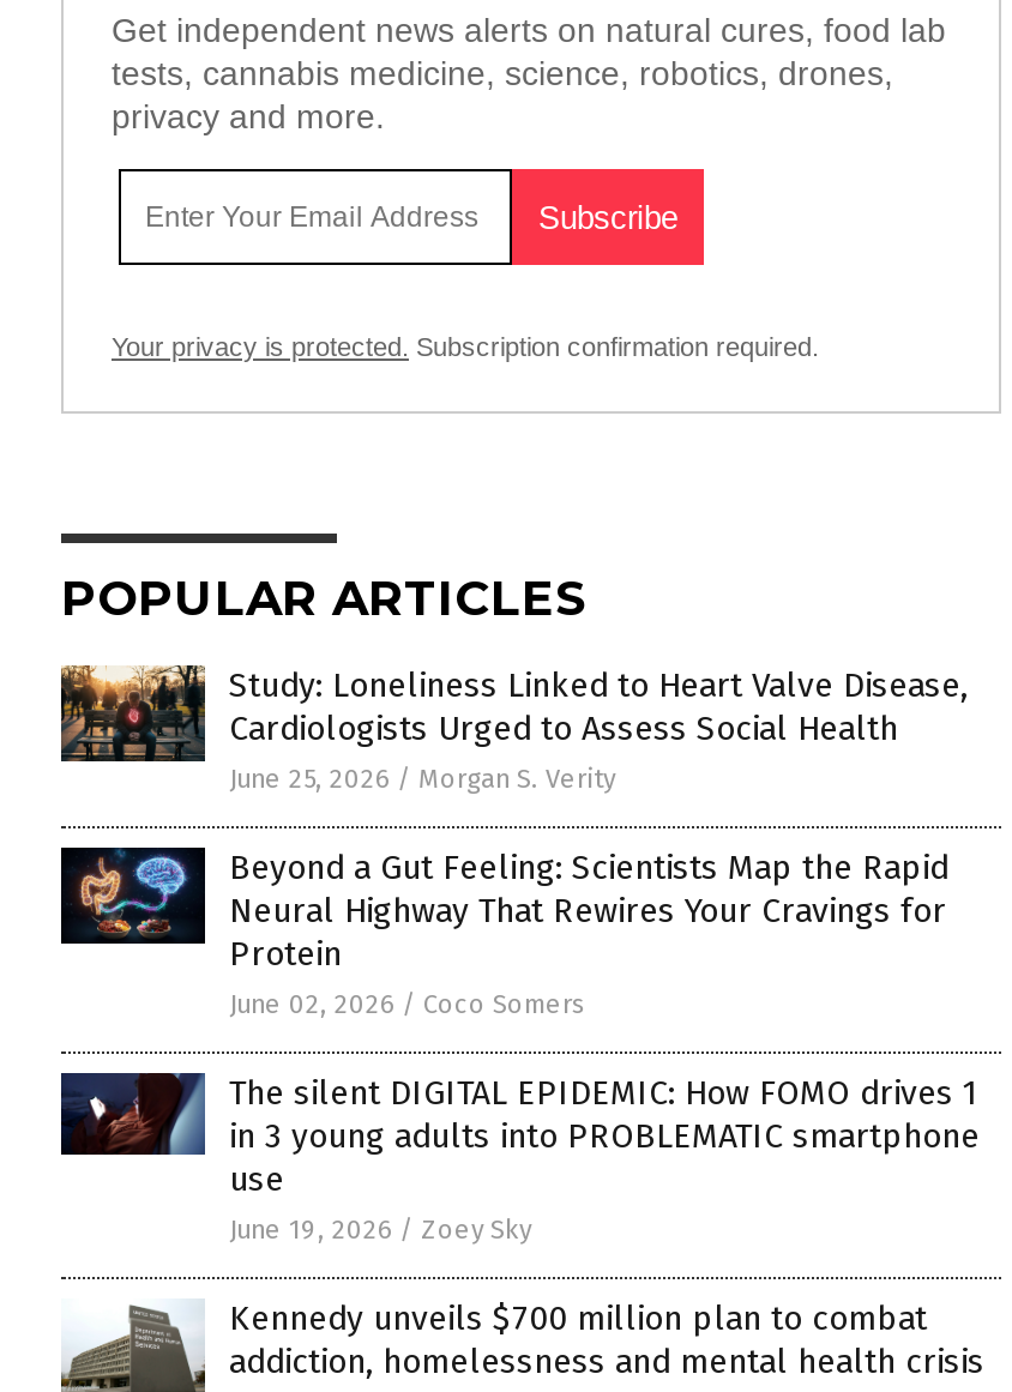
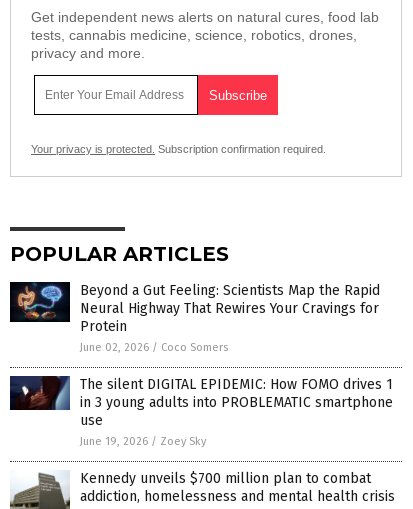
- [image]
- Study: Loneliness Linked to Heart Valve Disease,
- Cardiologists Urged to Assess Social Health
- June 25, 2026 / Morgan S. Verity
